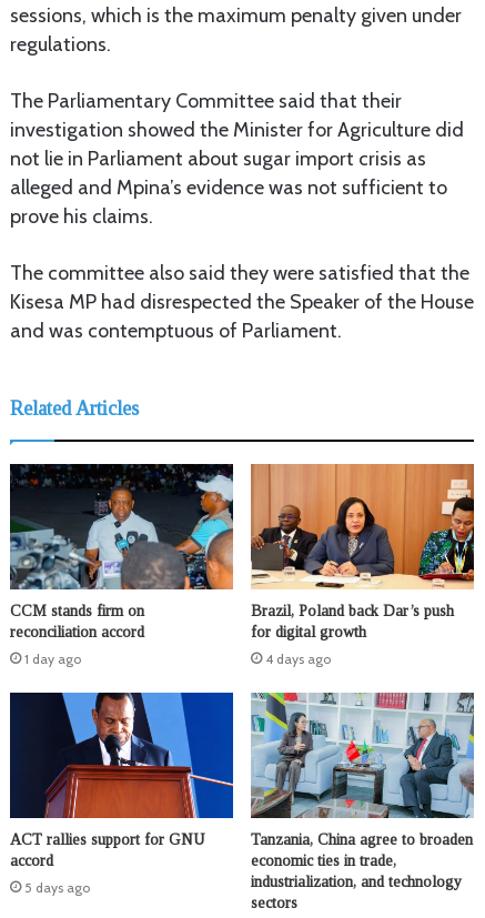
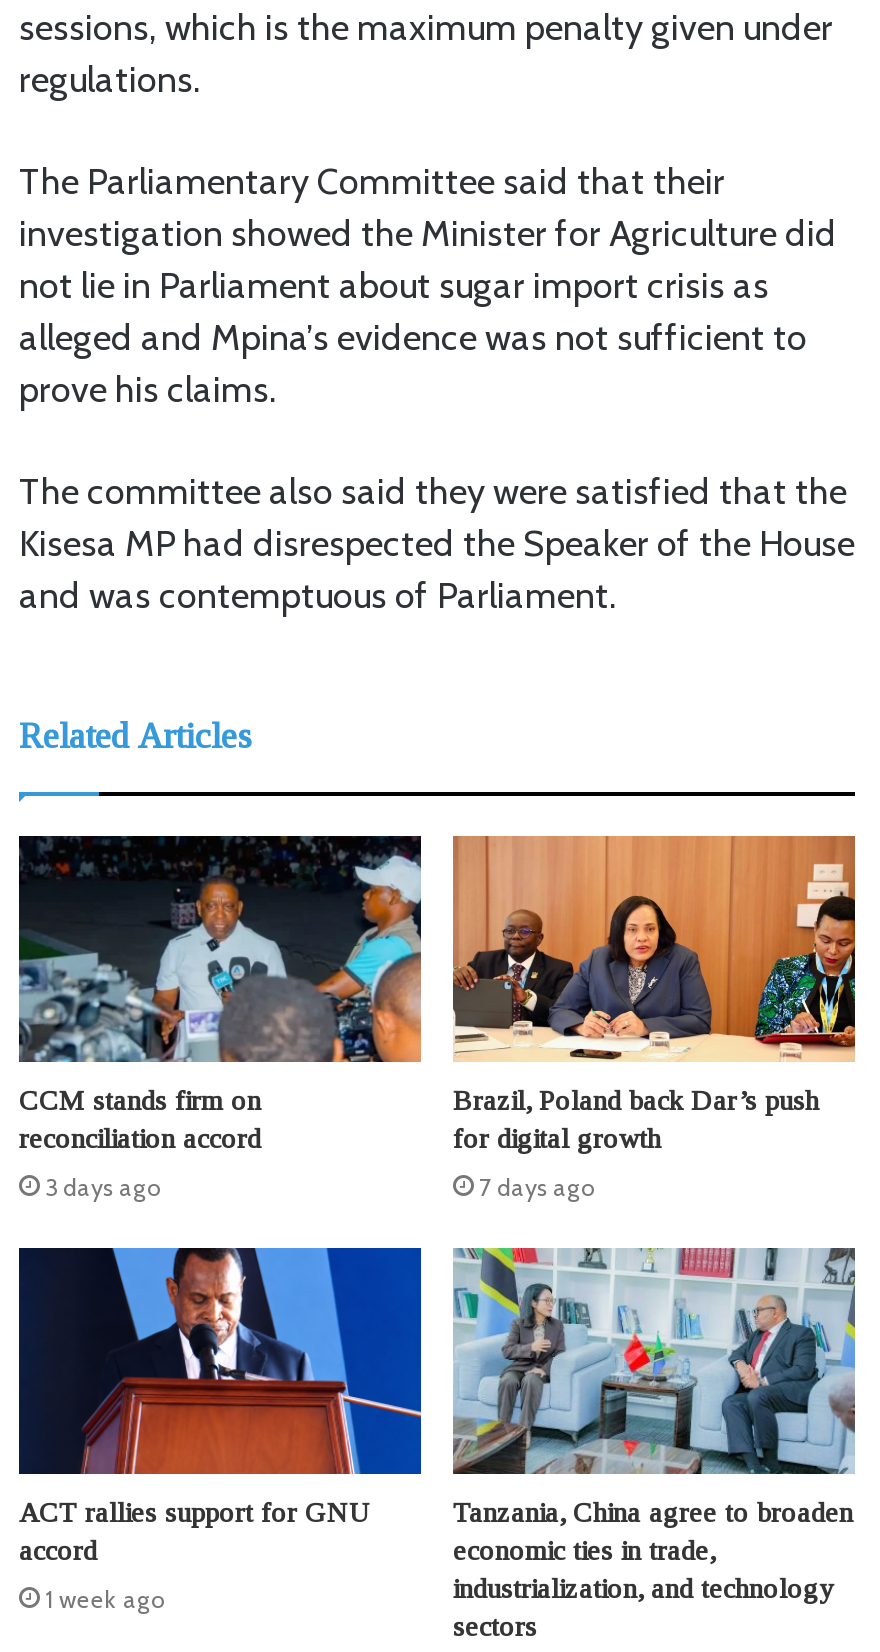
- 1 day ago
+ 3 days ago

- 4 days ago
+ 7 days ago

- 5 days ago
+ 1 week ago
